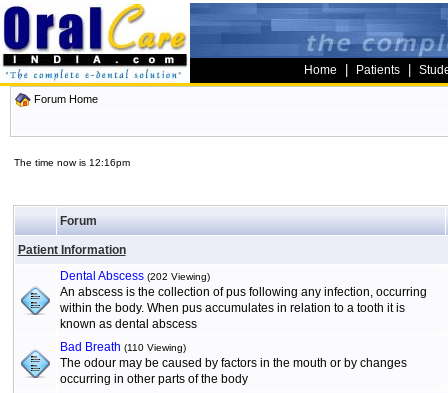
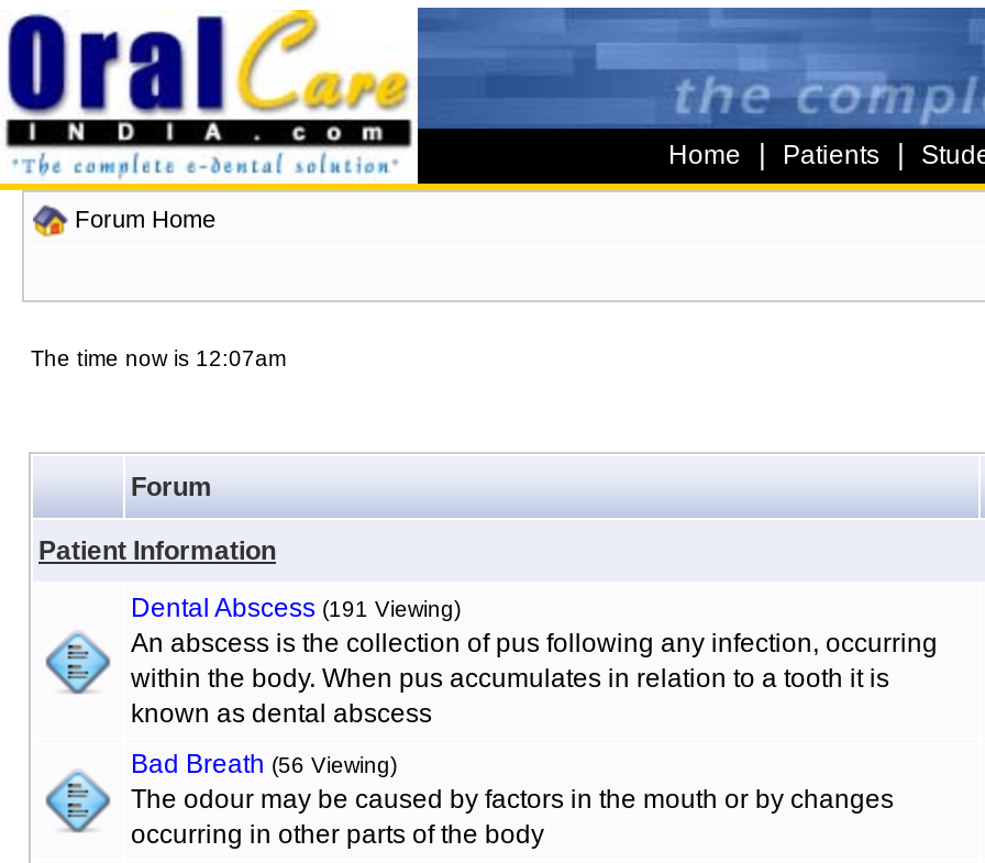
- The time now is 12:16pm
+ The time now is 12:07am

- Dental Abscess (202 Viewing)
+ Dental Abscess (191 Viewing)

- Bad Breath (110 Viewing)
+ Bad Breath (56 Viewing)
